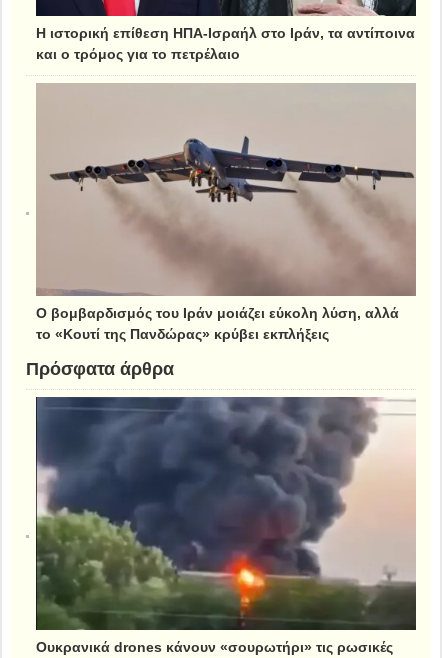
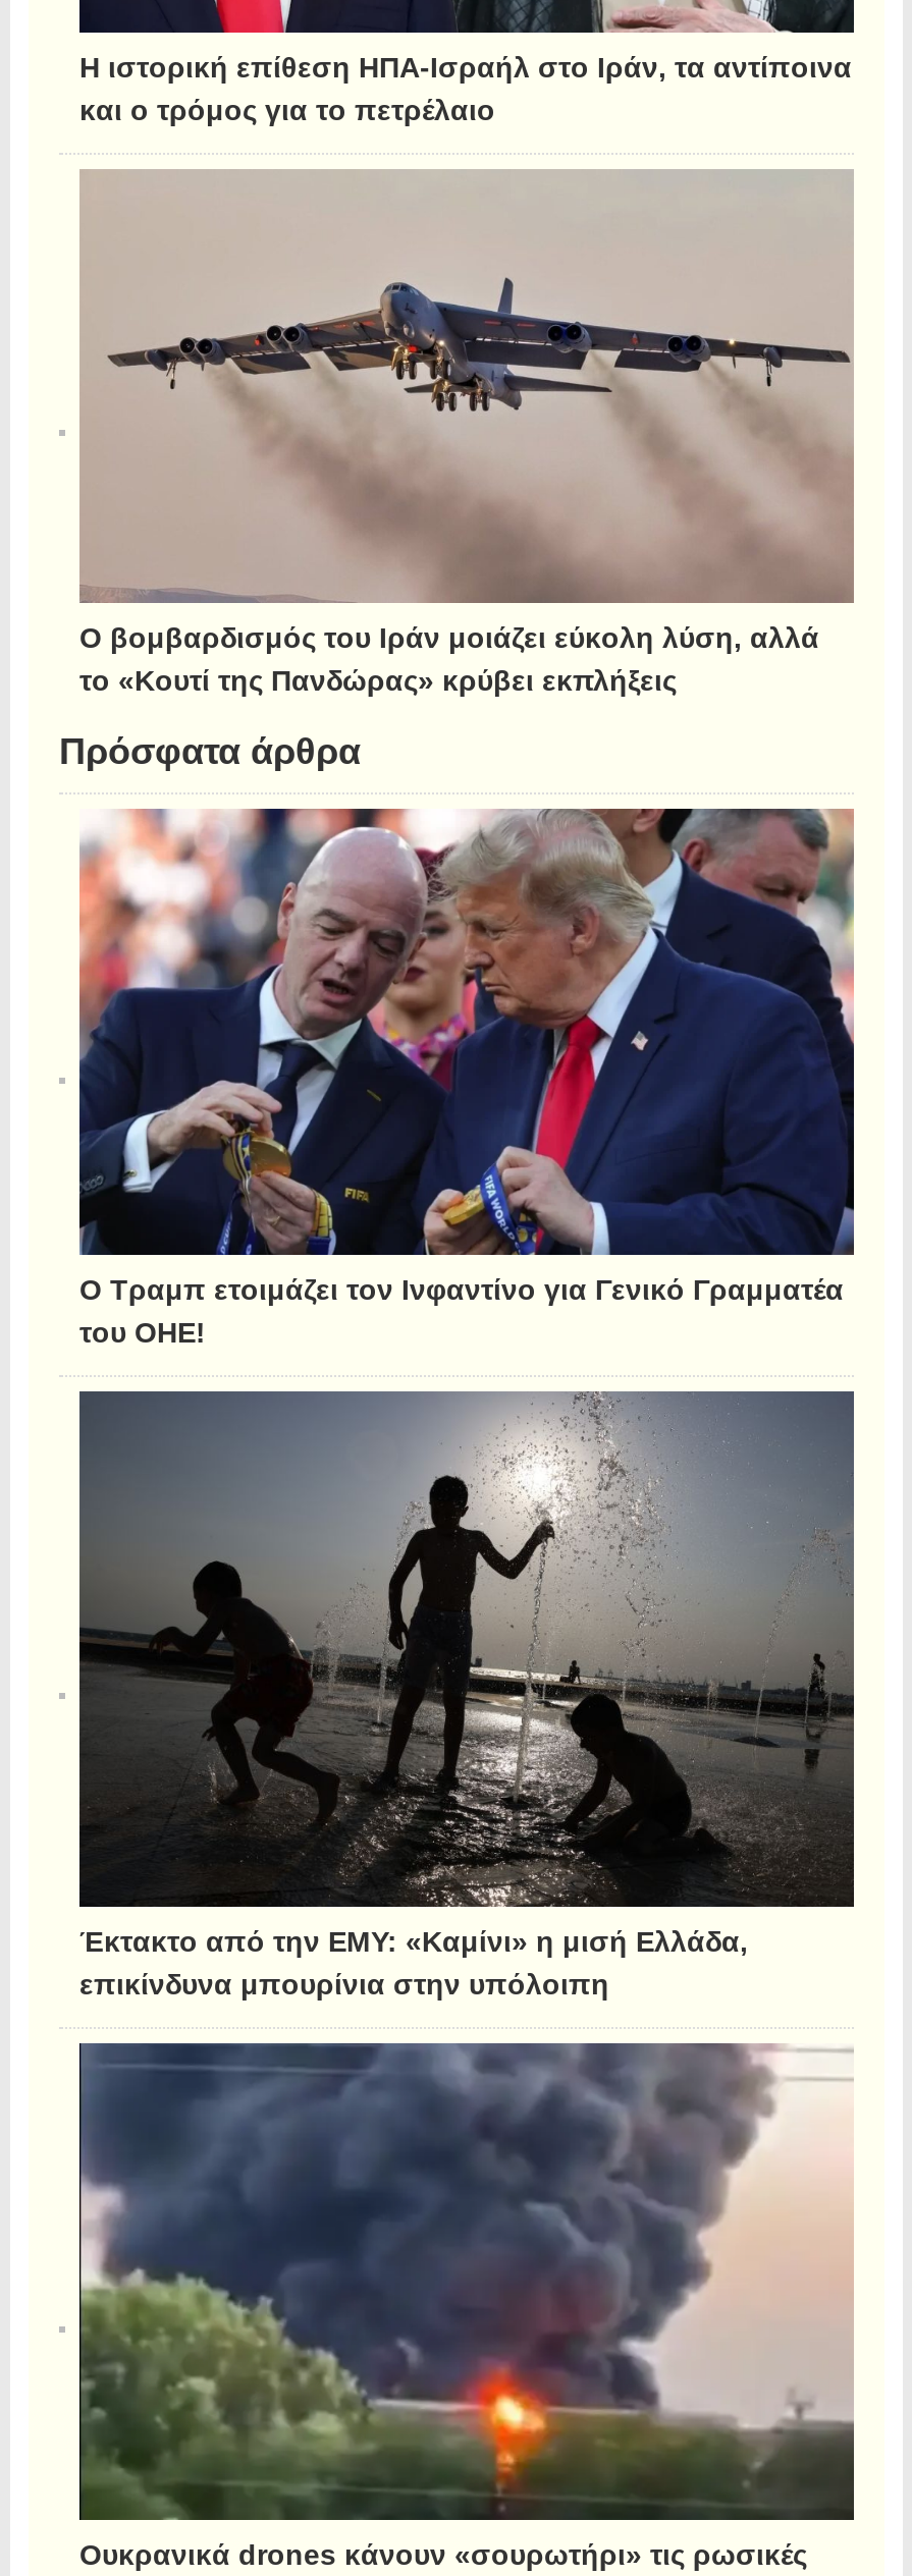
+ [image]
+ Ο Τραμπ ετοιμάζει τον Ινφαντίνο για Γενικό Γραμματέα
+ του ΟΗΕ!

+ [image]
+ Έκτακτο από την ΕΜΥ: «Καμίνι» η μισή Ελλάδα,
+ επικίνδυνα μπουρίνια στην υπόλοιπη
